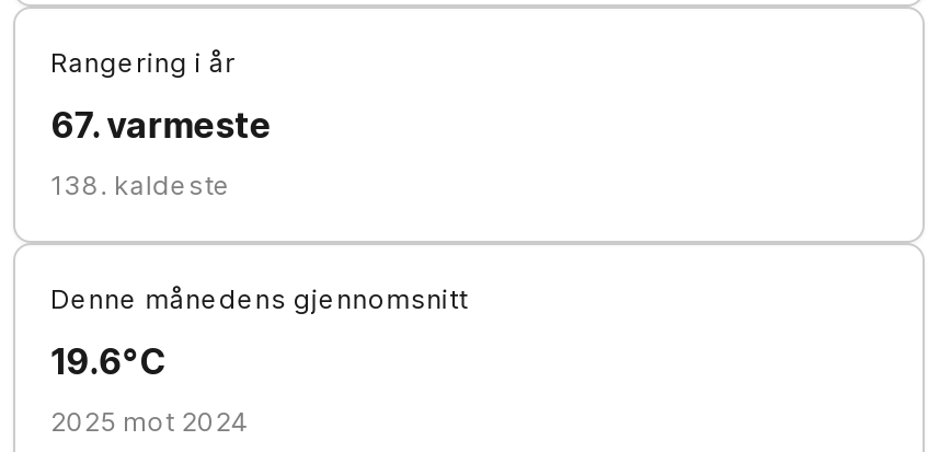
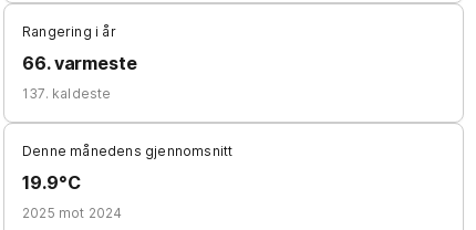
- 67. varmeste
+ 66. varmeste

- 138. kaldeste
+ 137. kaldeste

- 19.6°C
+ 19.9°C
